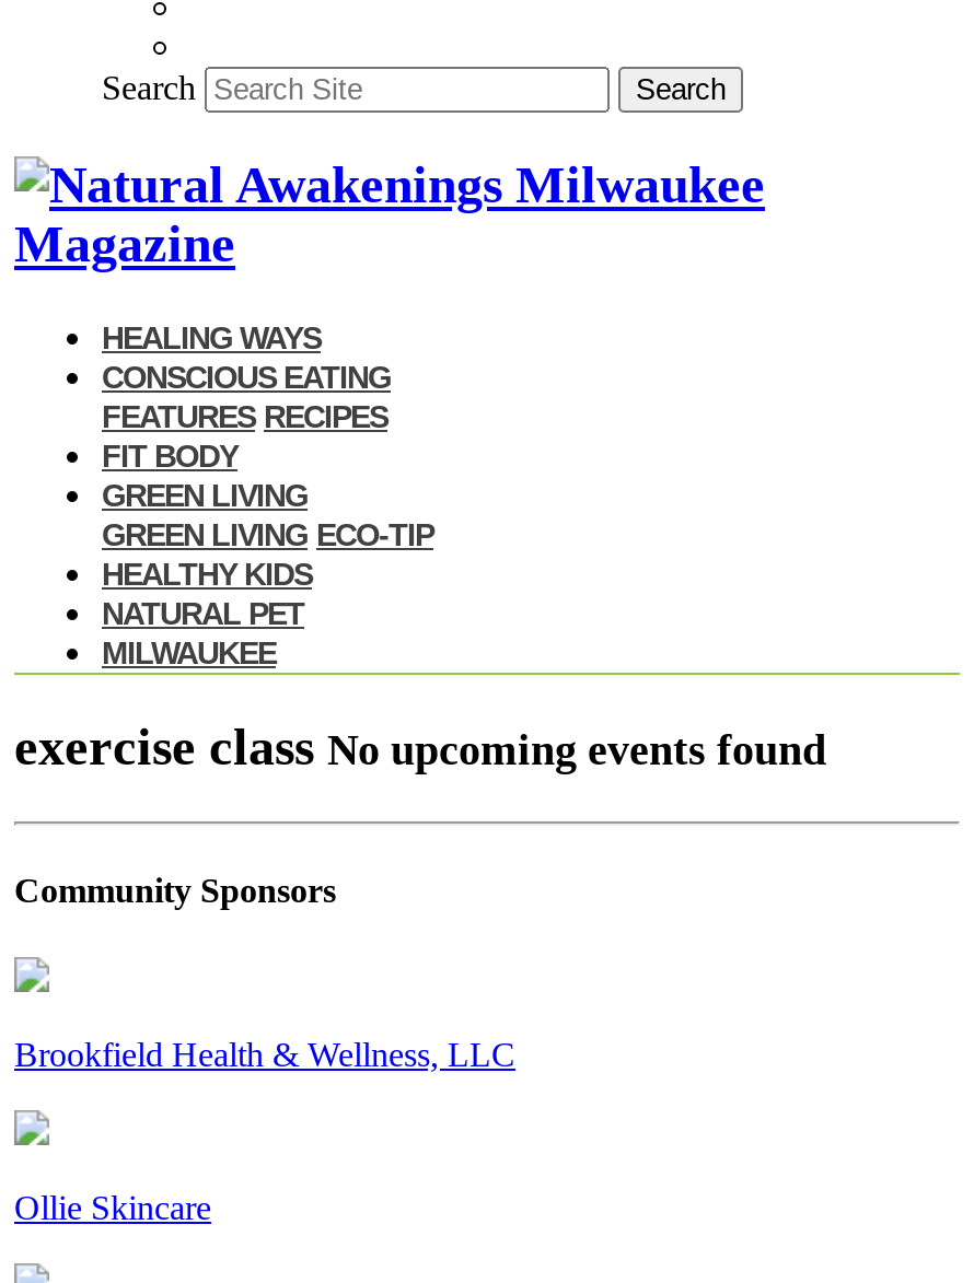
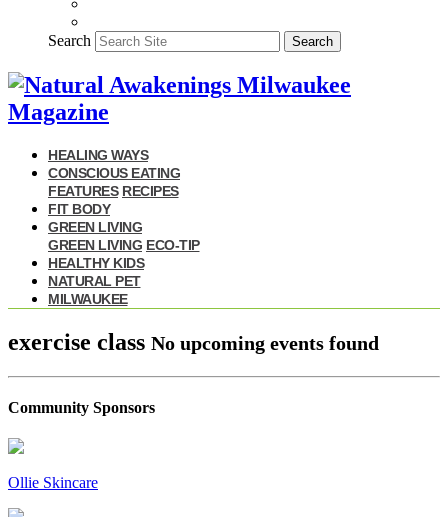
- Brookfield Health & Wellness, LLC
